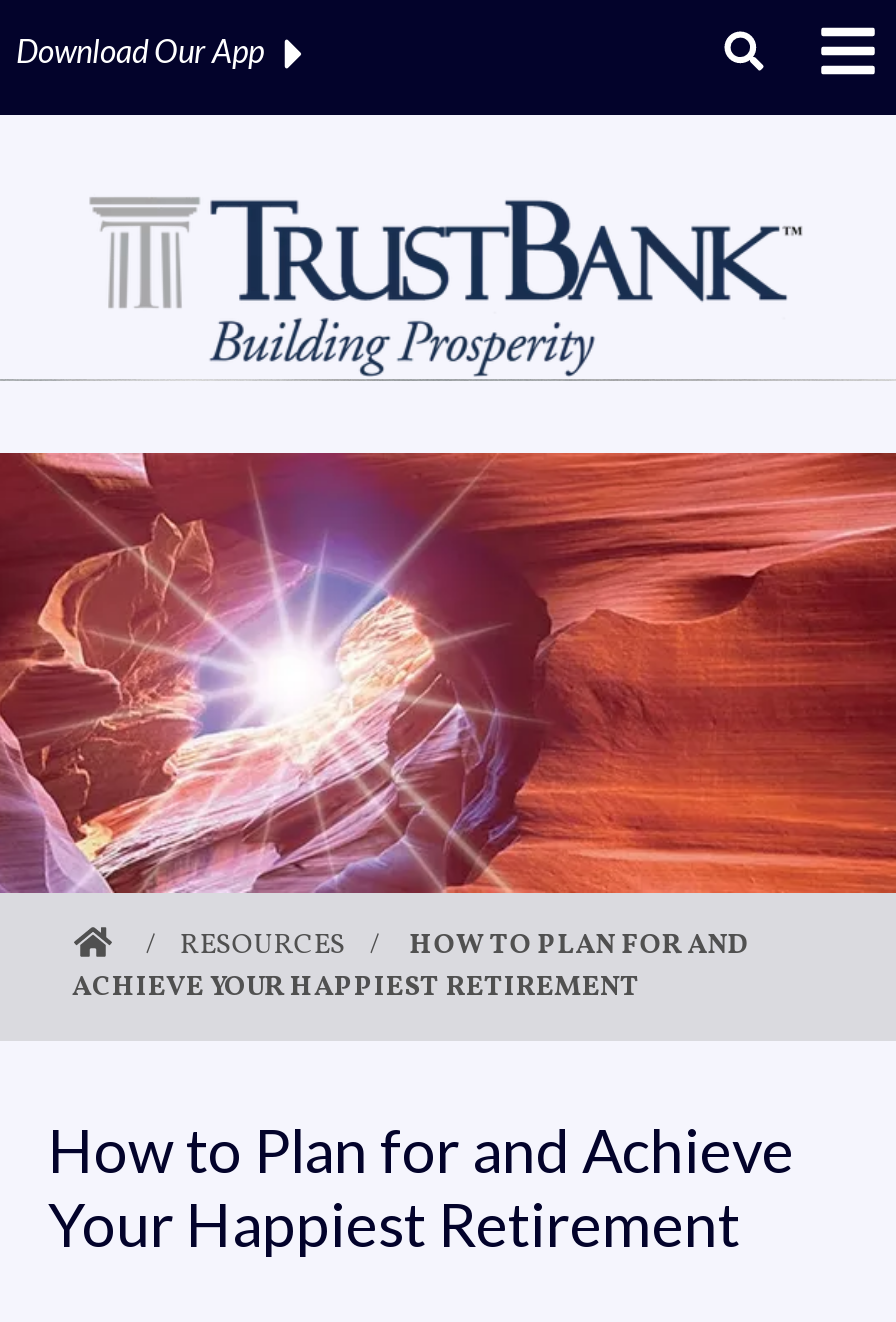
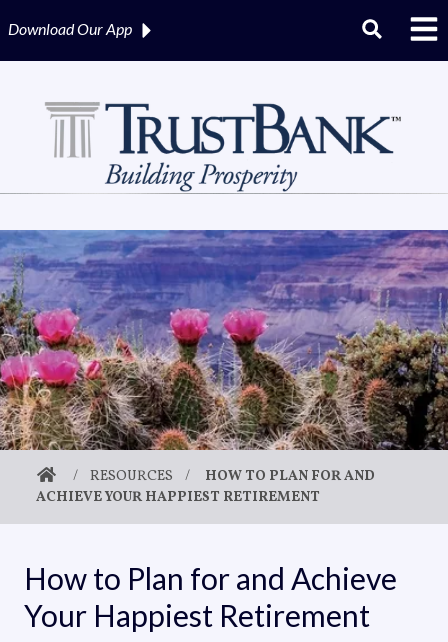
- [image]
+ [image]
